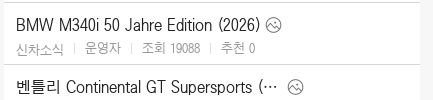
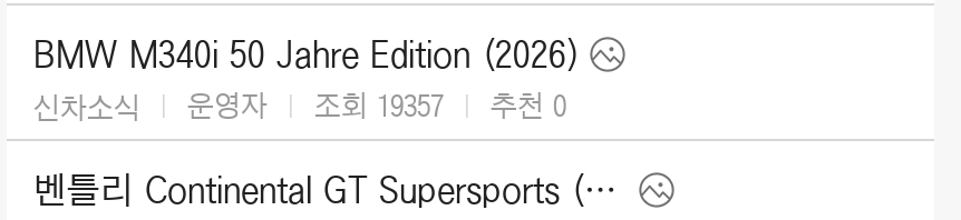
- 신차소식 운영자 조회 19088 추천 0
+ 신차소식 운영자 조회 19357 추천 0
